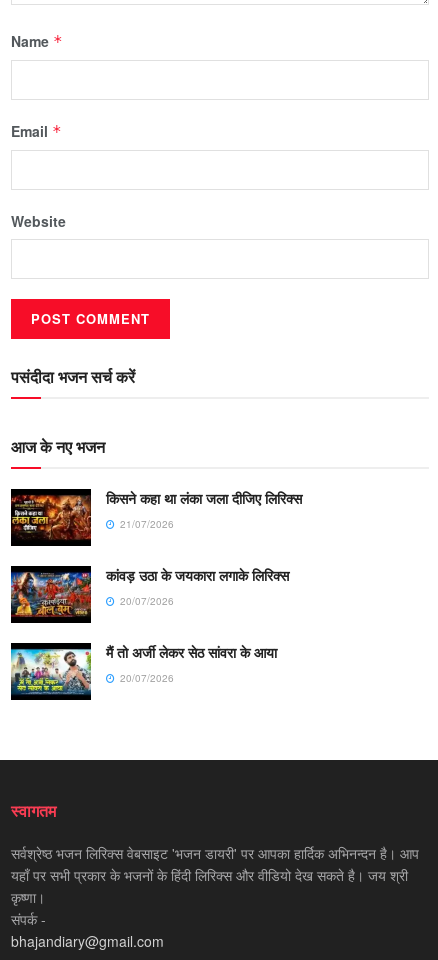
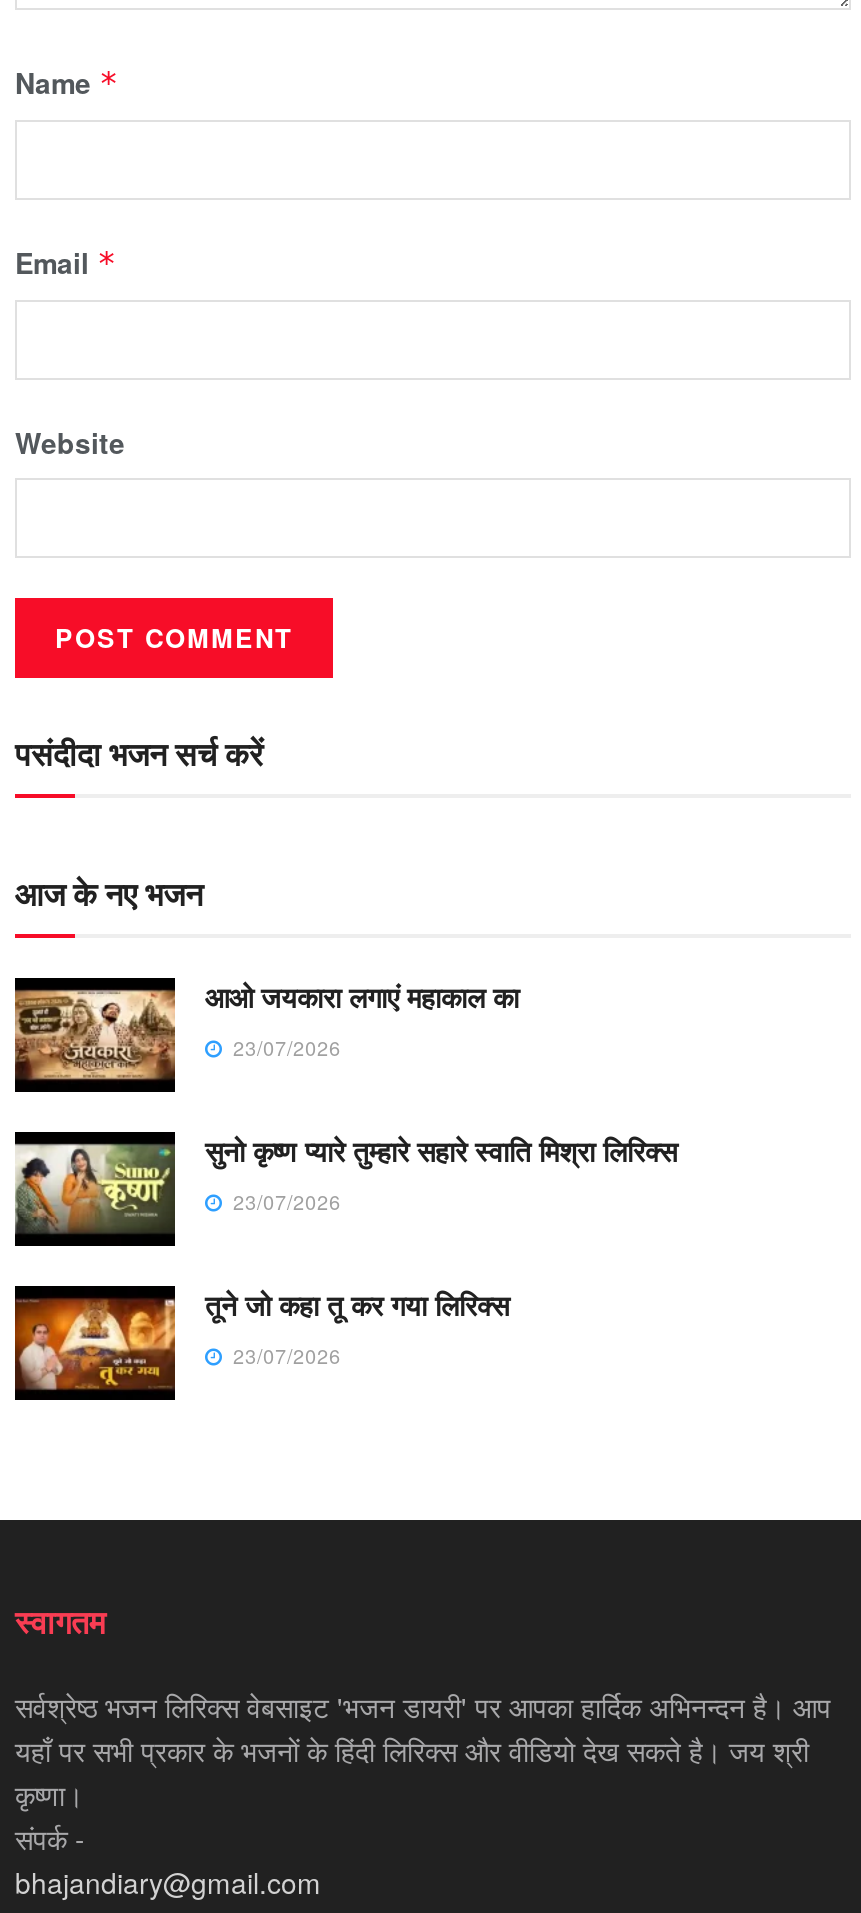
- [image]
- किसने कहा था लंका जला दीजिए लिरिक्स
- 21/07/2026
+ [image]
+ आओ जयकारा लगाएं महाकाल का
+ 23/07/2026

- [image]
- कांवड़ उठा के जयकारा लगाके लिरिक्स
- 20/07/2026
+ [image]
+ सुनो कृष्ण प्यारे तुम्हारे सहारे स्वाति मिश्रा लिरिक्स
+ 23/07/2026

- [image]
- मैं तो अर्जी लेकर सेठ सांवरा के आया
- 20/07/2026
+ [image]
+ तूने जो कहा तू कर गया लिरिक्स
+ 23/07/2026
